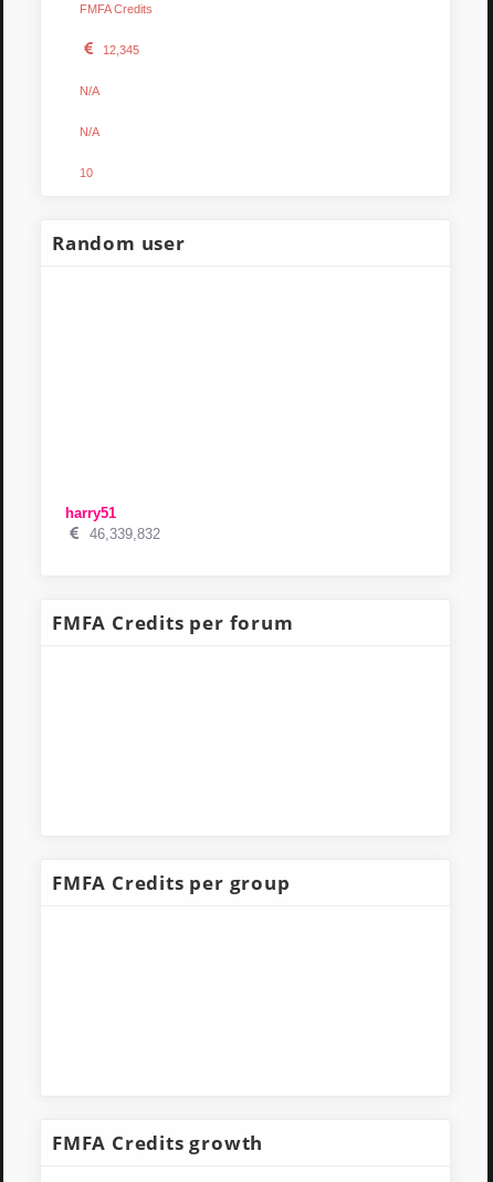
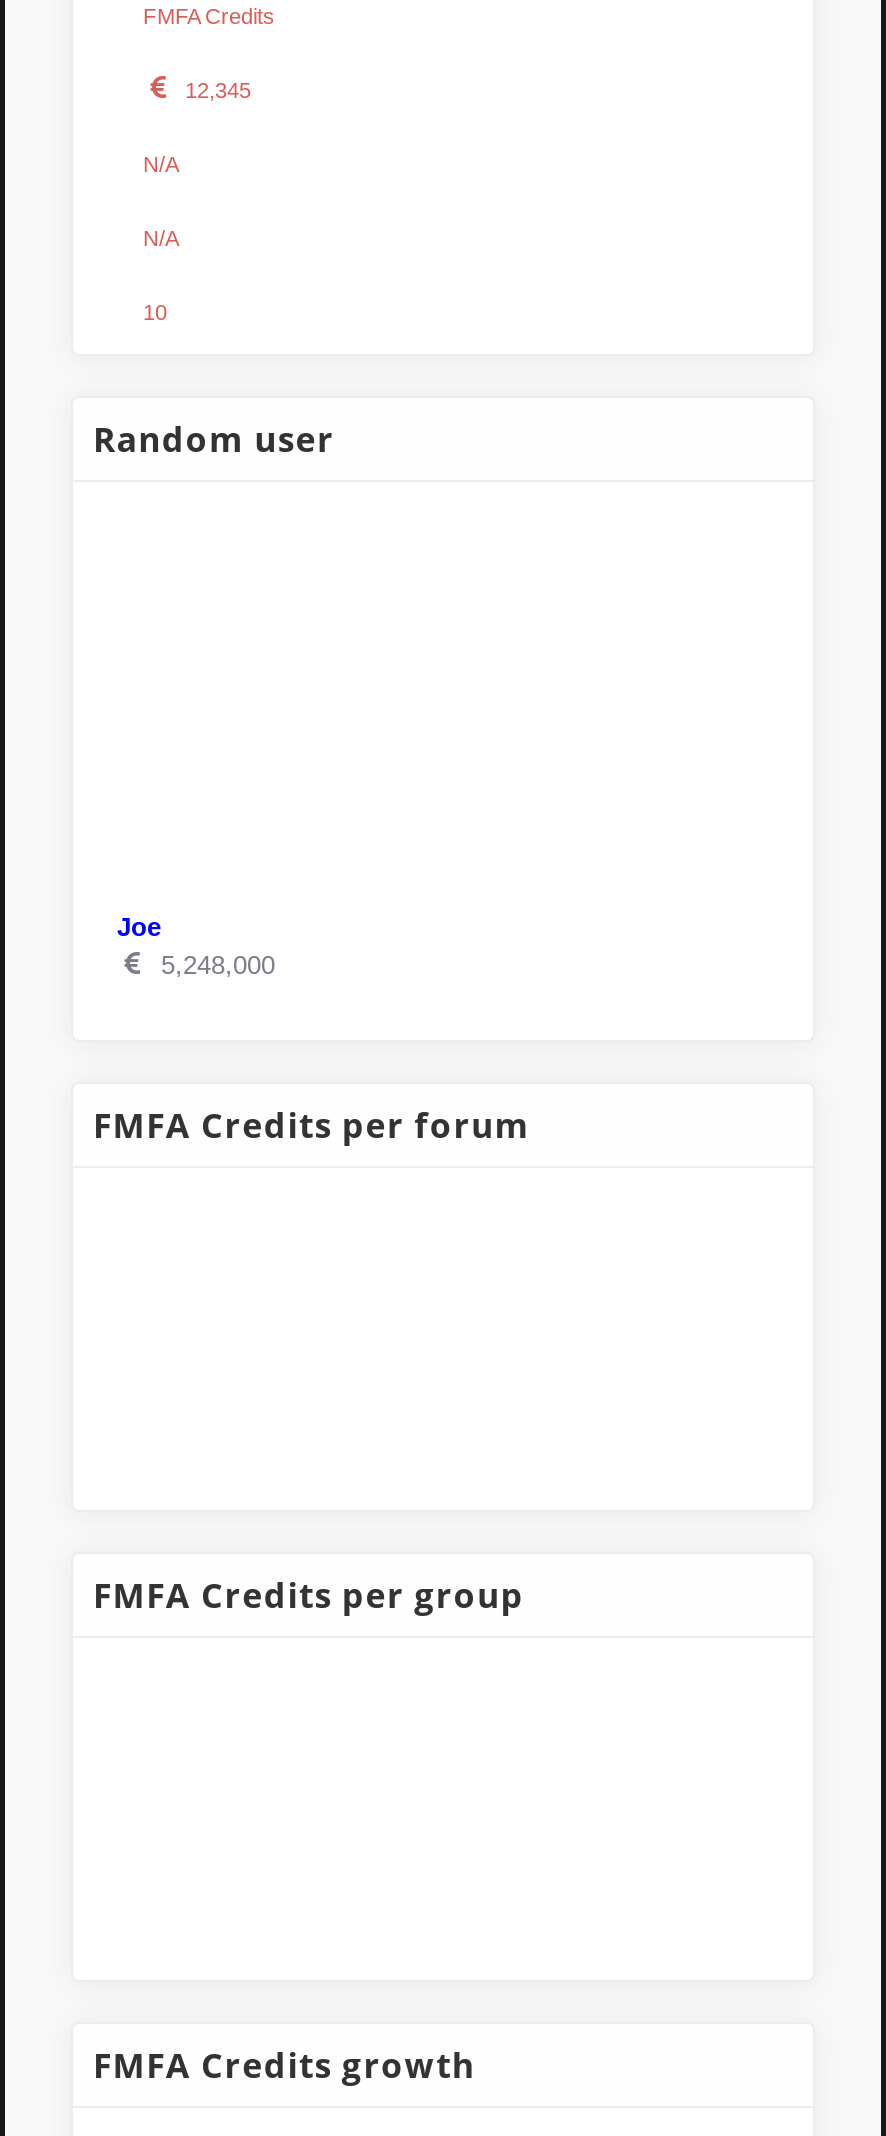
- harry51
- 46,339,832
+ Joe
+ 5,248,000
